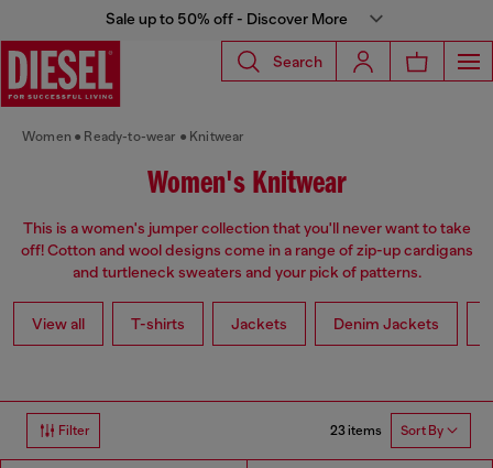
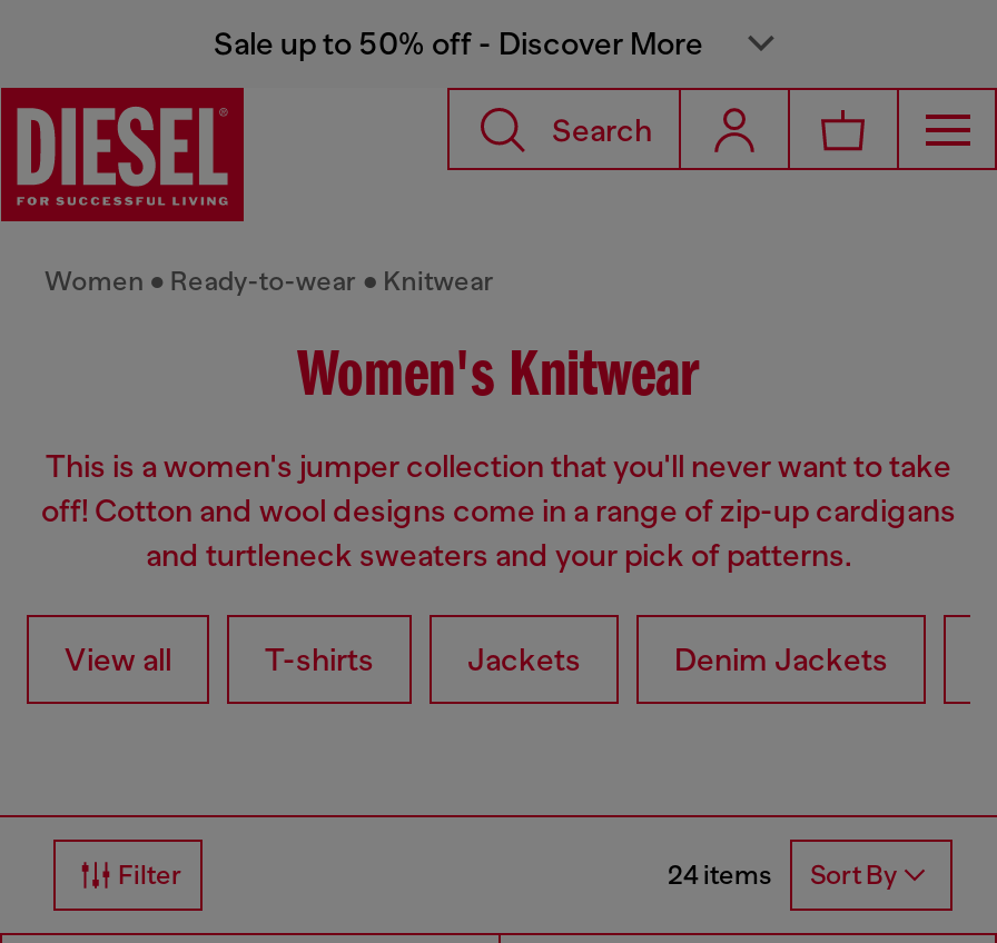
- 23 items Sort By
+ 24 items Sort By
